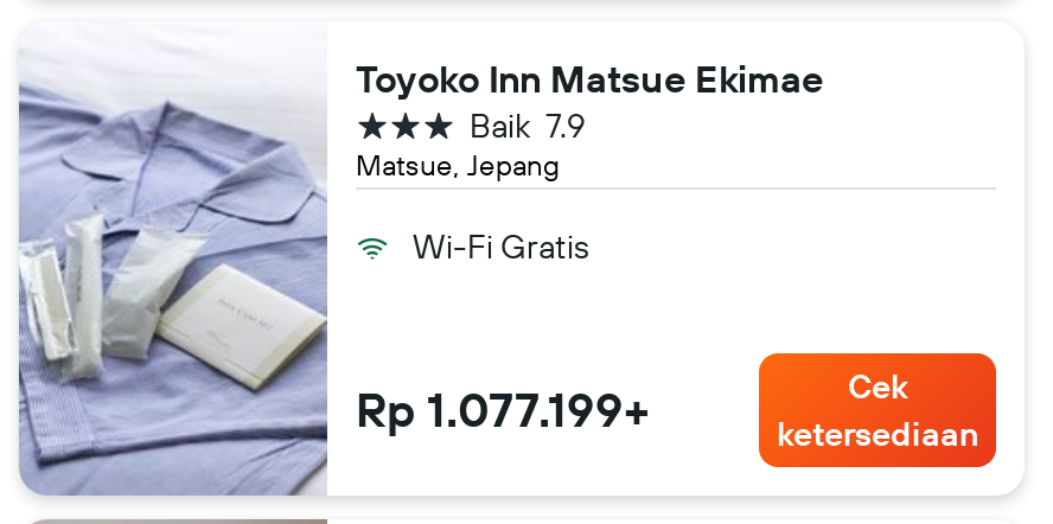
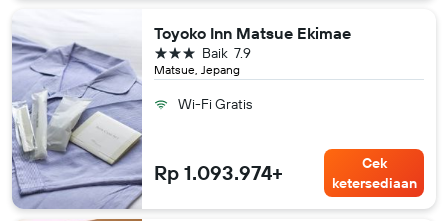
- Rp 1.077.199+
+ Rp 1.093.974+
